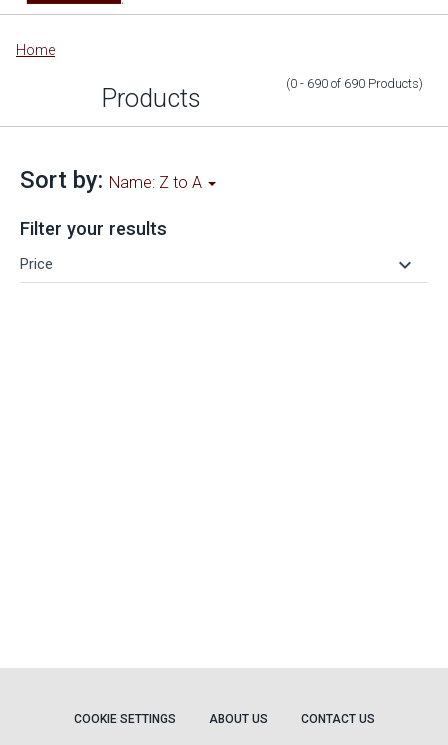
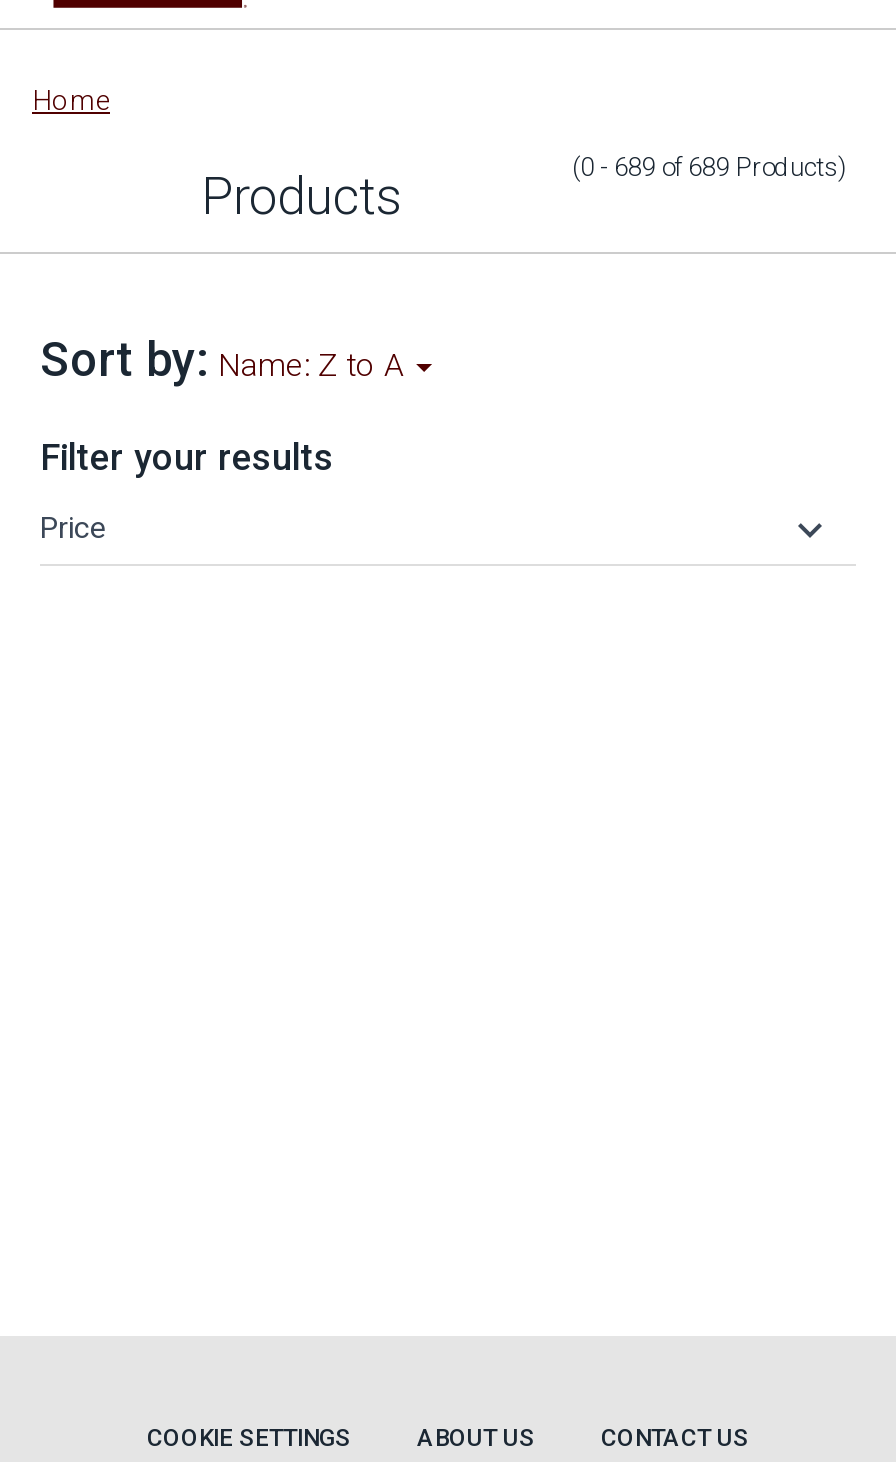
- (0 - 690 of 690 Products)
+ (0 - 689 of 689 Products)
